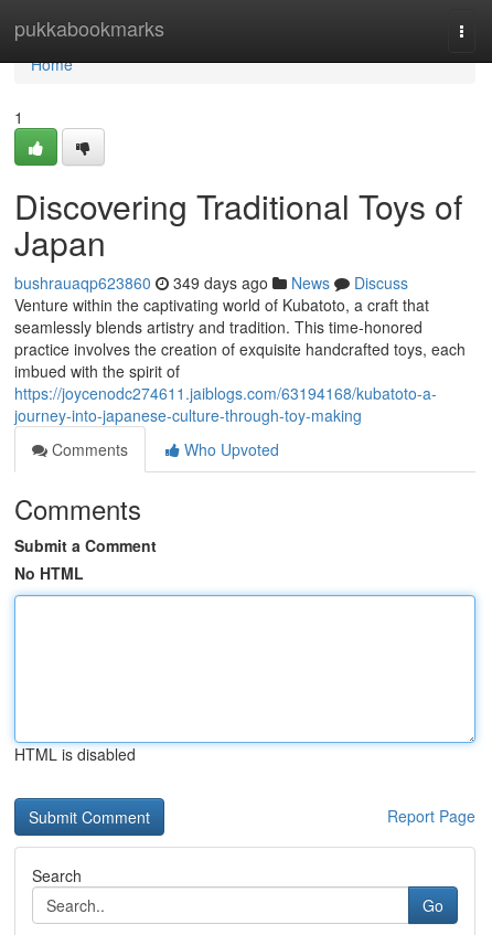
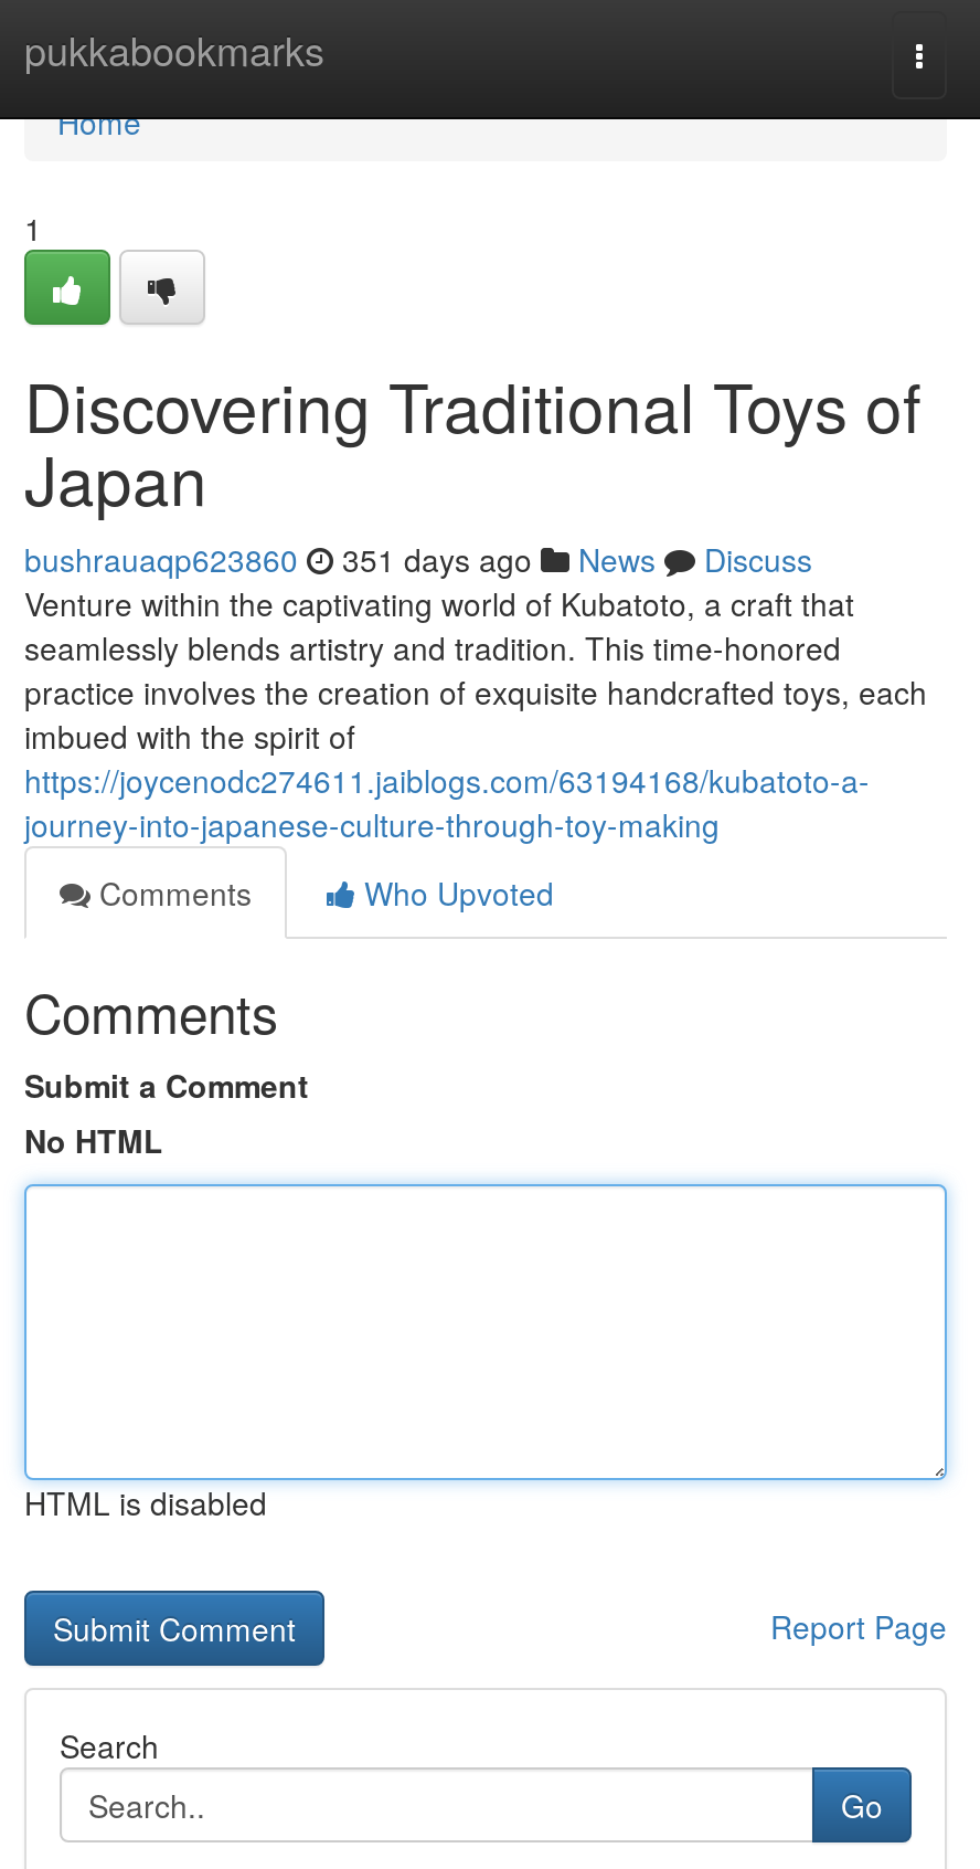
- bushrauaqp623860 349 days ago News Discuss
+ bushrauaqp623860 351 days ago News Discuss
